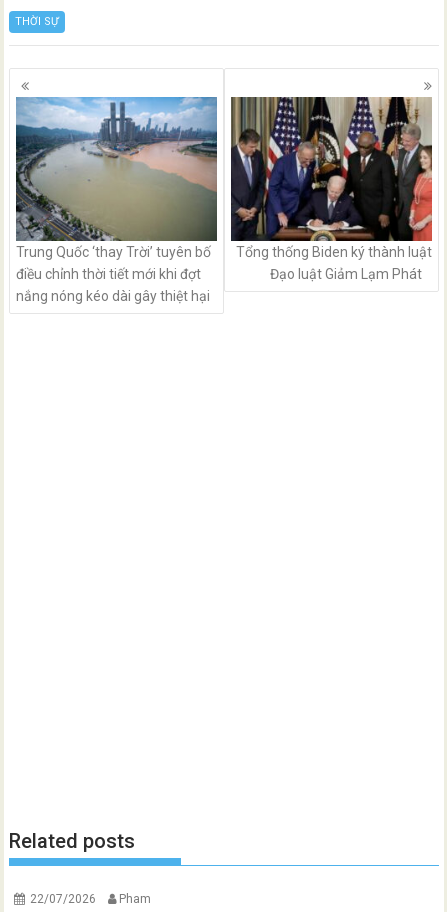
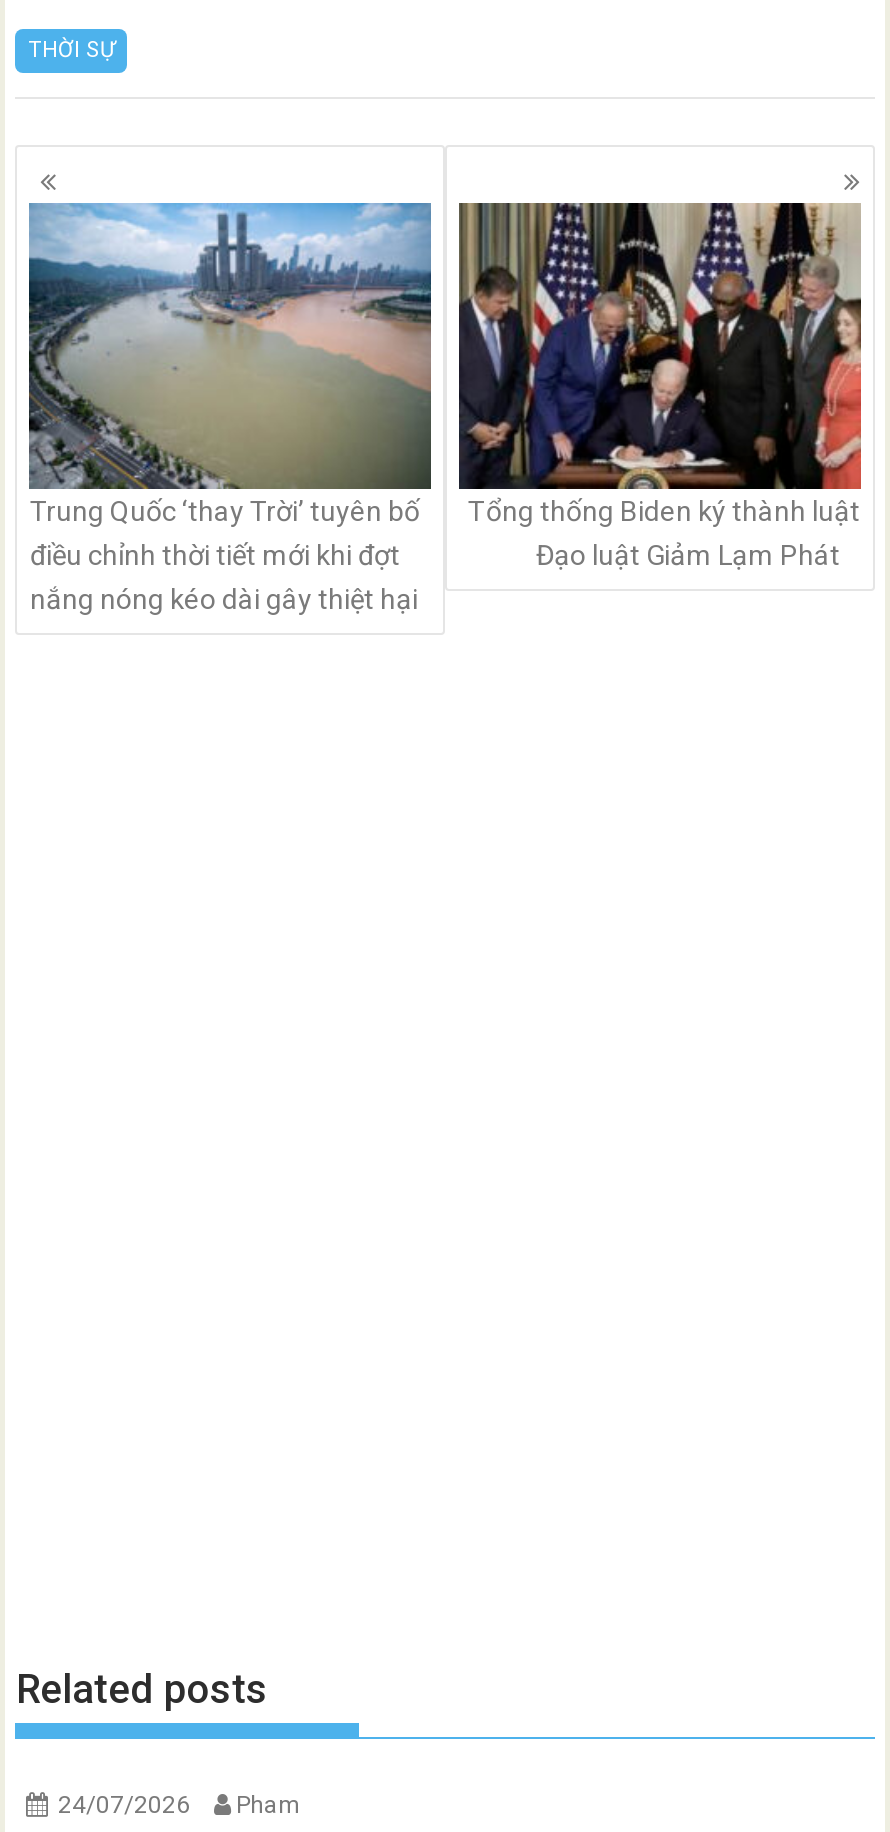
- 22/07/2026 Pham
+ 24/07/2026 Pham
